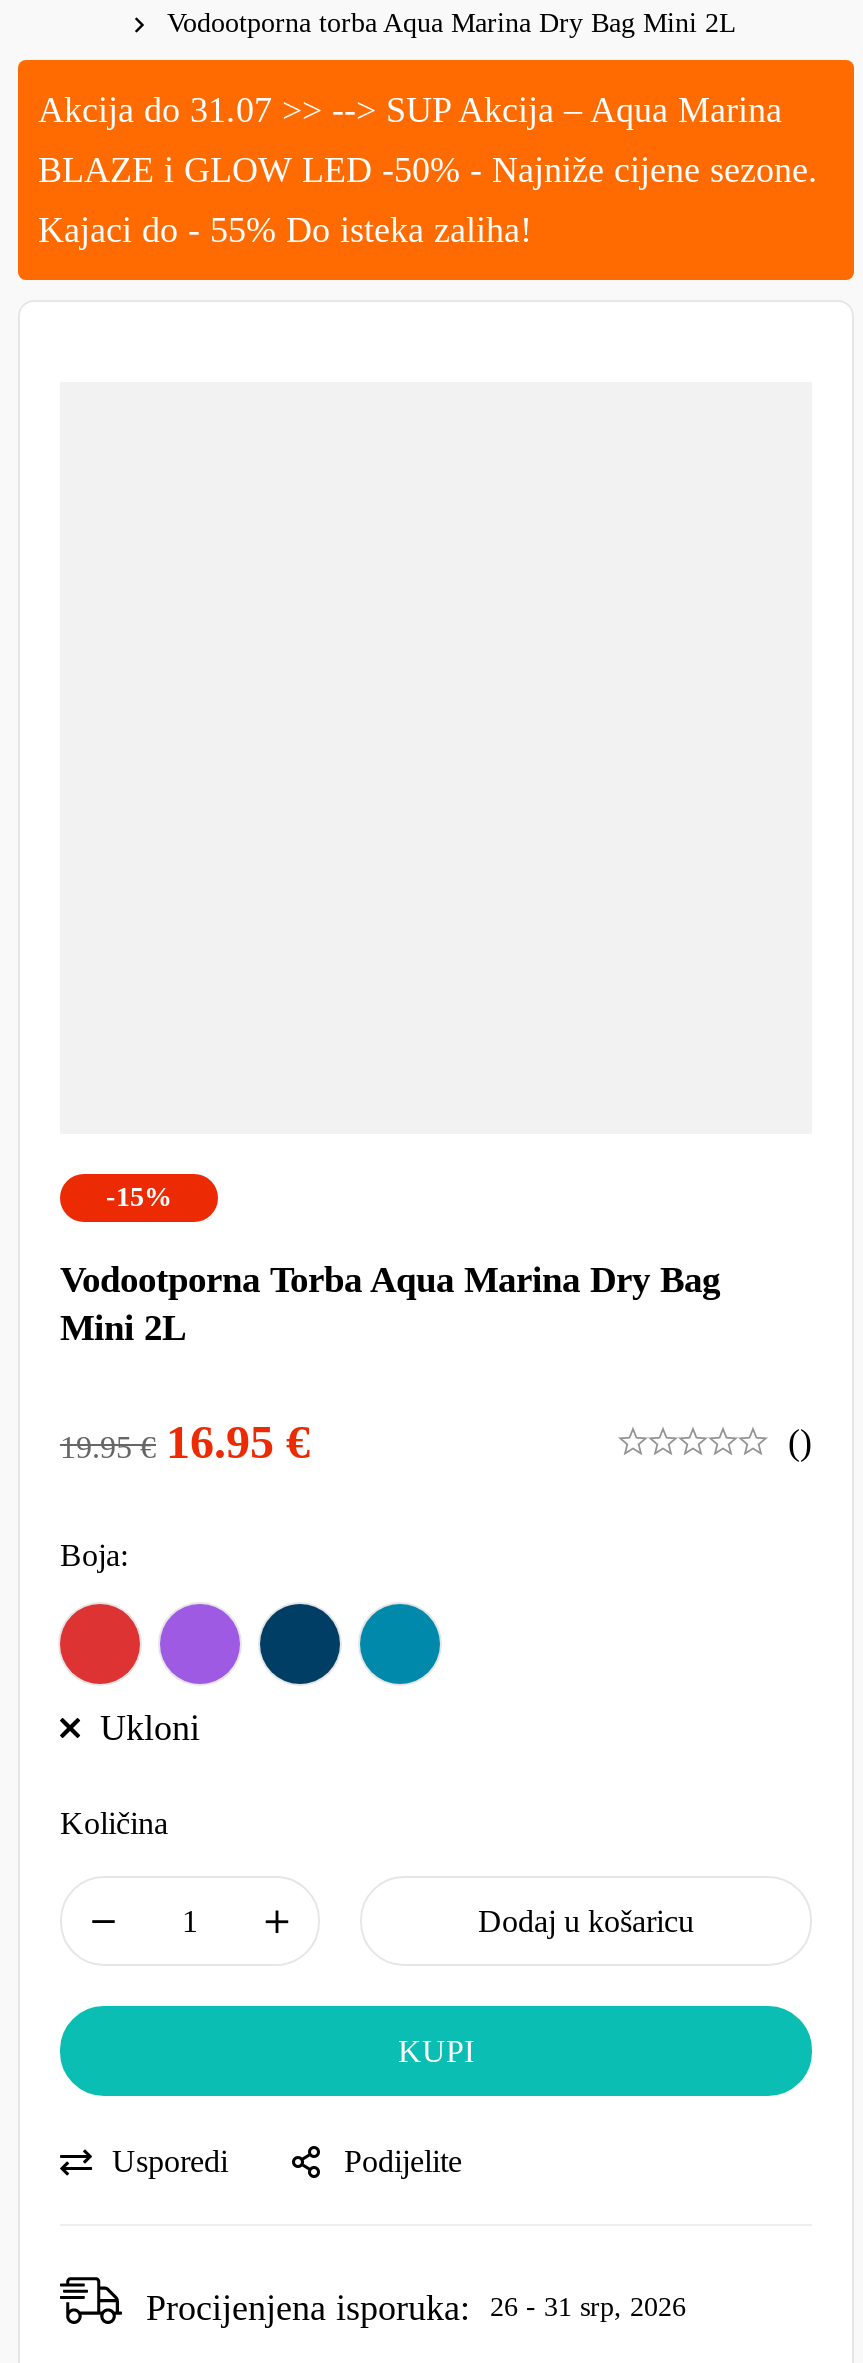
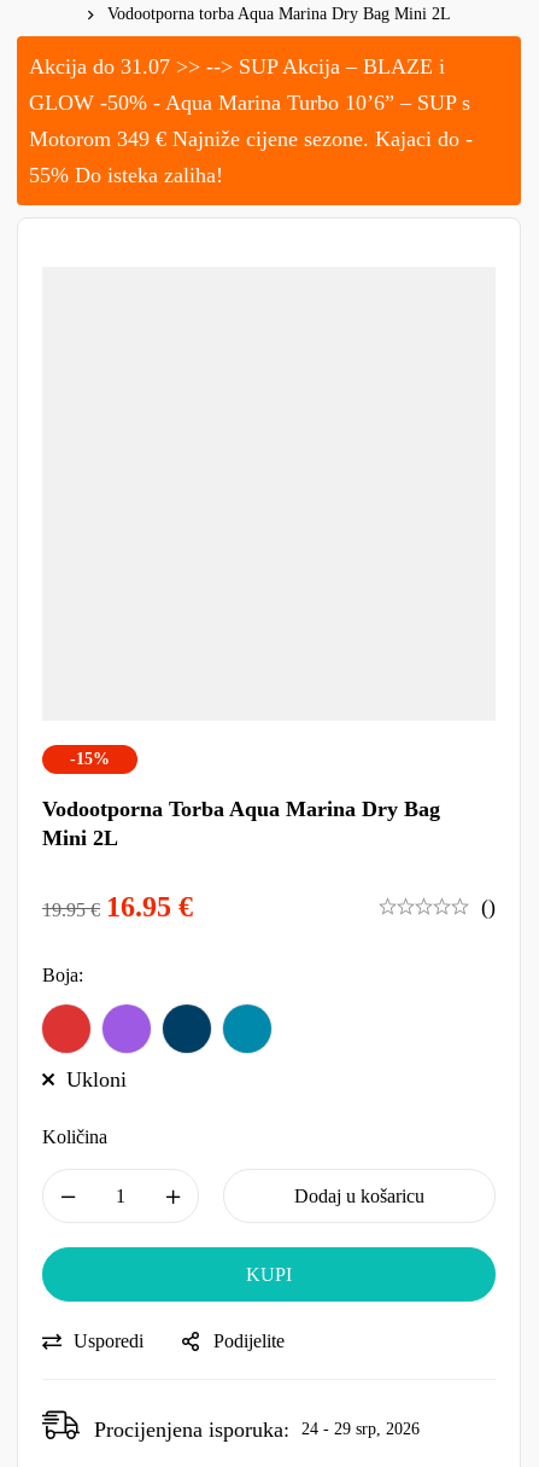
- Akcija do 31.07 >> --> SUP Akcija – Aqua Marina
- BLAZE i GLOW LED -50% - Najniže cijene sezone.
- Kajaci do - 55% Do isteka zaliha!
+ Akcija do 31.07 >> --> SUP Akcija – BLAZE i
+ GLOW -50% - Aqua Marina Turbo 10’6” – SUP s
+ Motorom 349 € Najniže cijene sezone. Kajaci do -
+ 55% Do isteka zaliha!

- Procijenjena isporuka: 26 - 31 srp, 2026
+ Procijenjena isporuka: 24 - 29 srp, 2026
